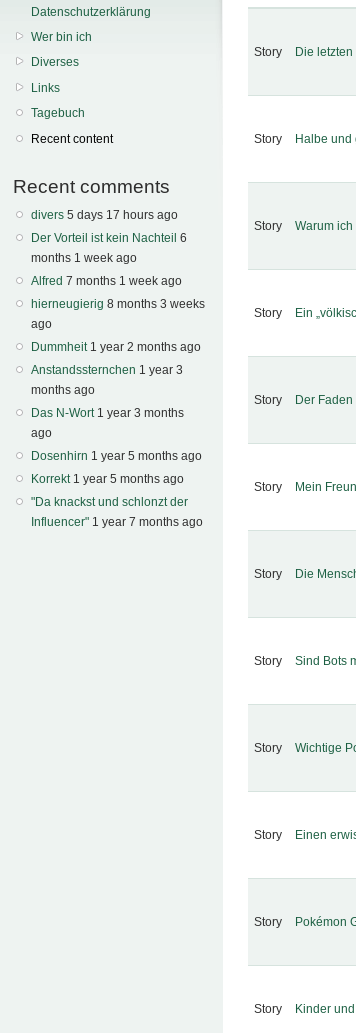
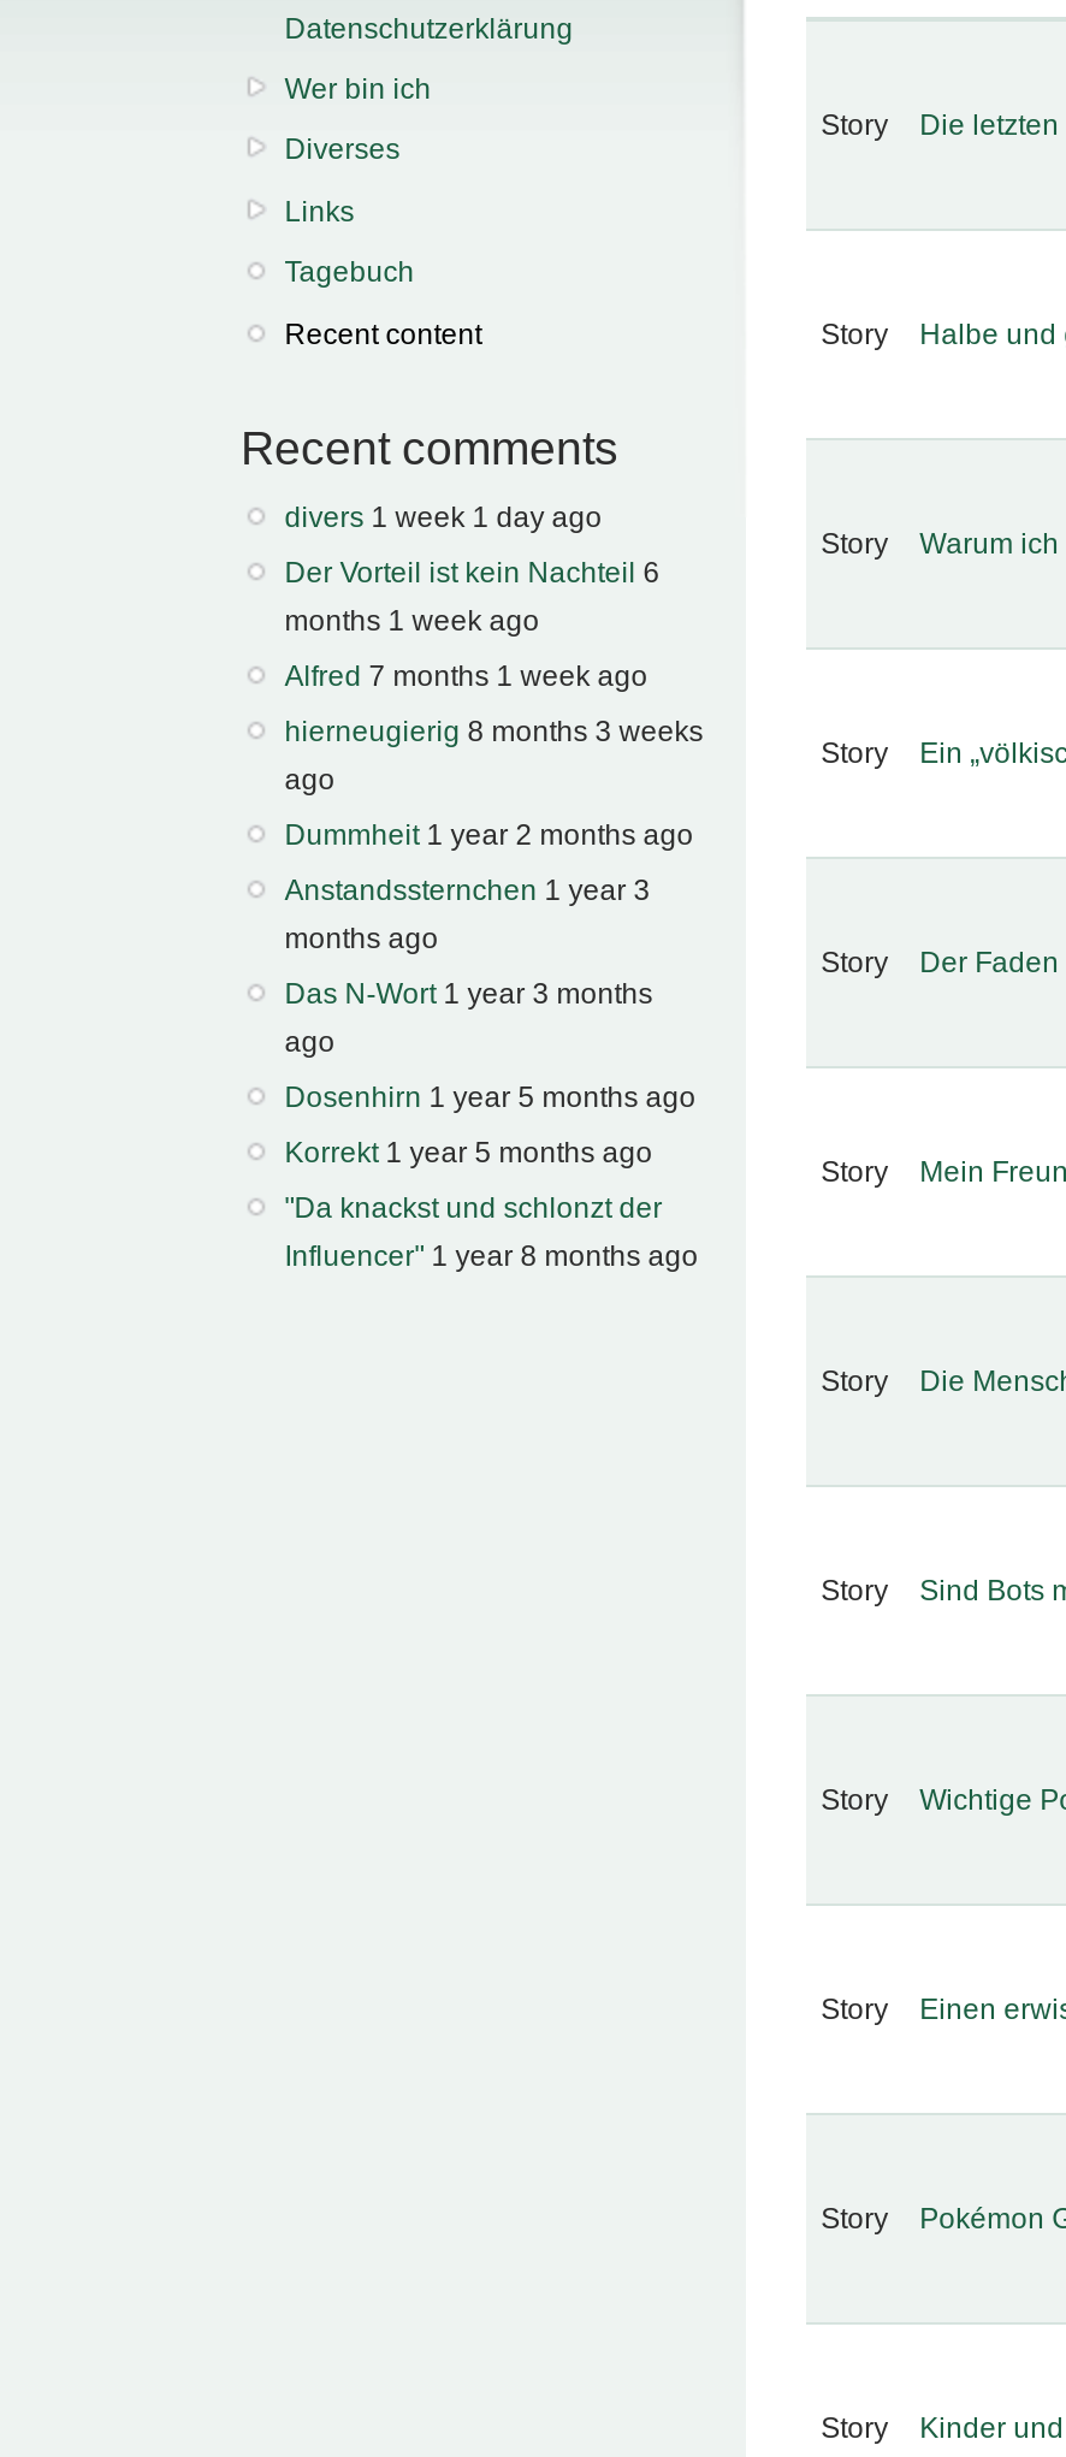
- divers 5 days 17 hours ago
+ divers 1 week 1 day ago

- Influencer" 1 year 7 months ago
+ Influencer" 1 year 8 months ago
